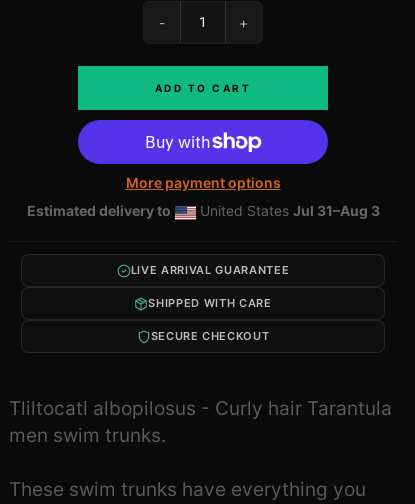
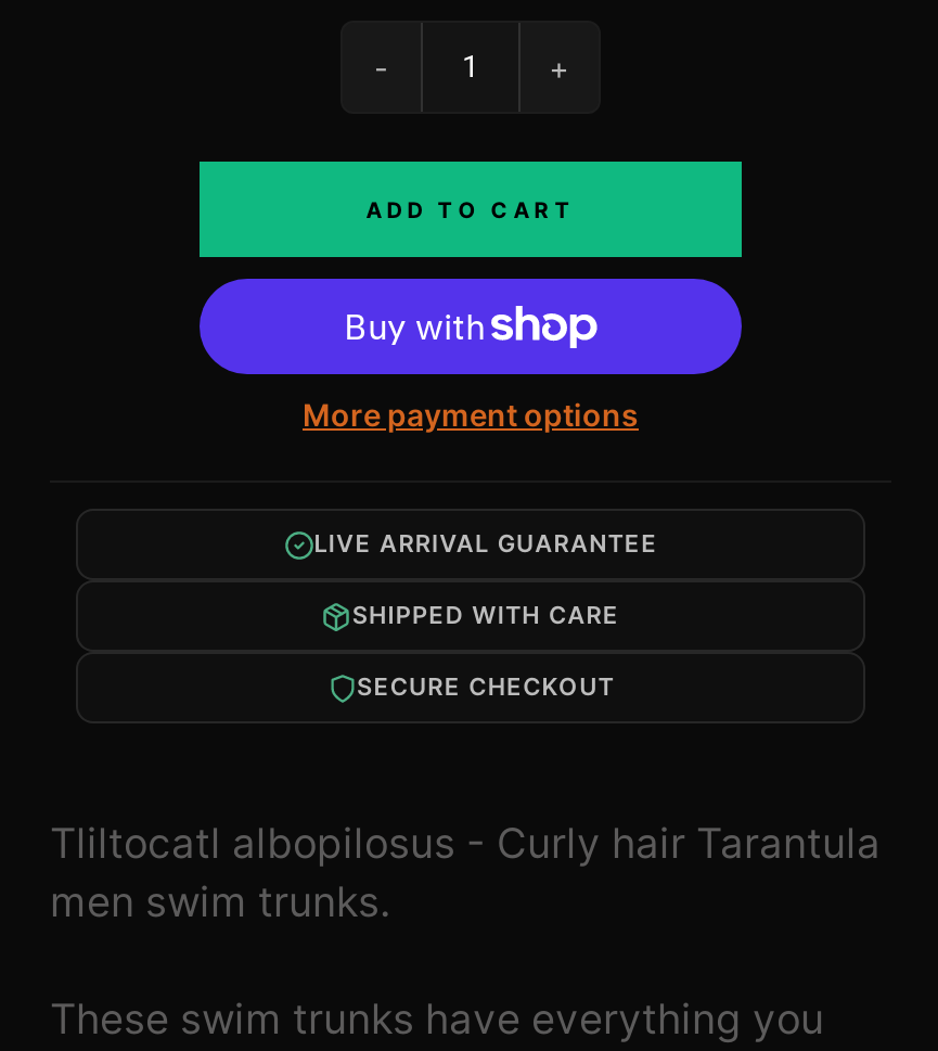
- Estimated delivery to
- United States Jul 31–Aug 3
